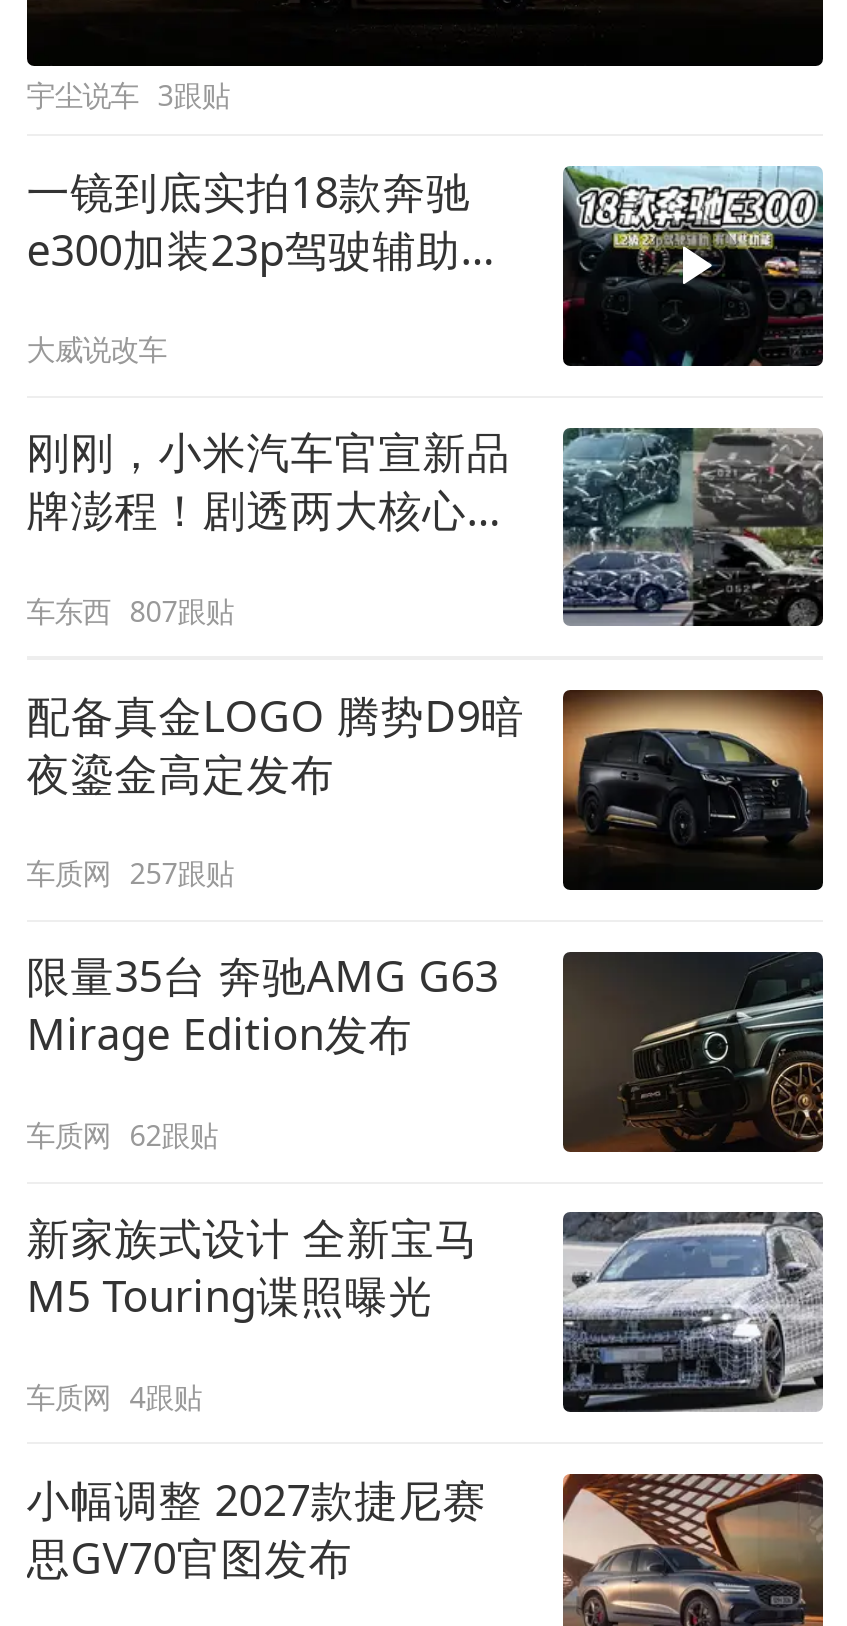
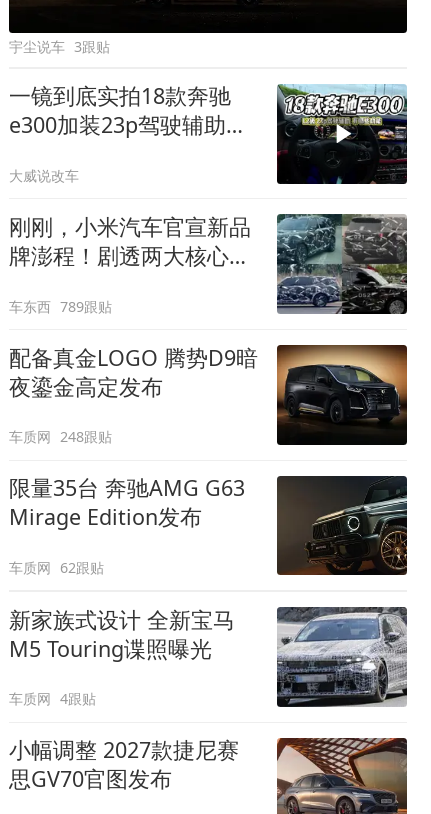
- 车东西 807跟贴
+ 车东西 789跟贴

- 车质网 257跟贴
+ 车质网 248跟贴
